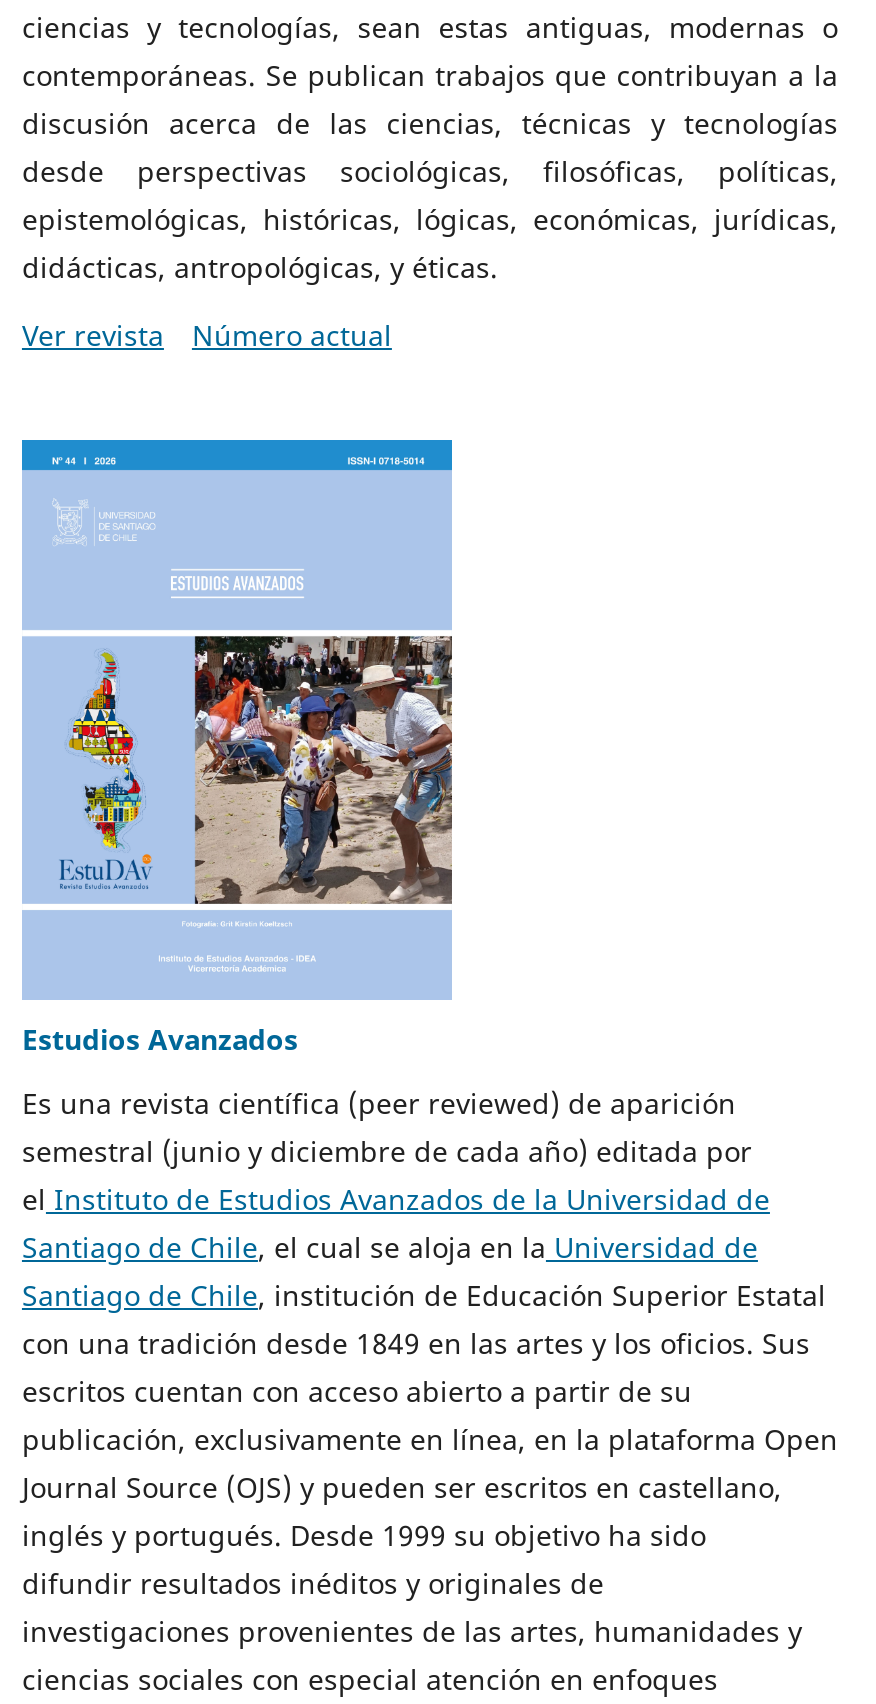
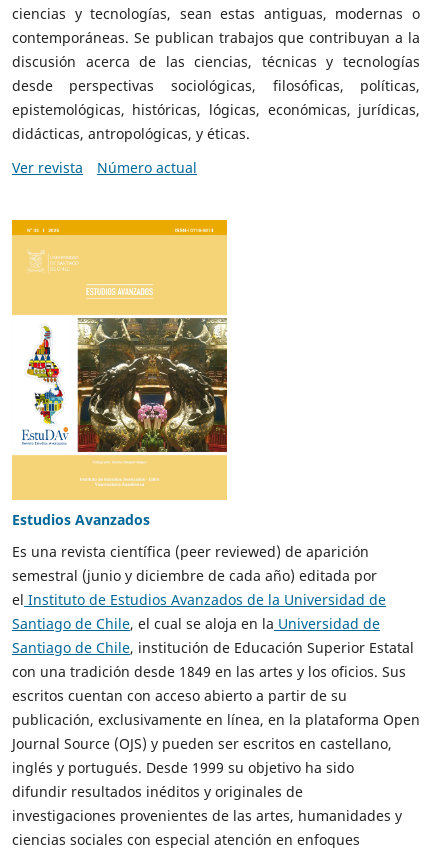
- [image]
+ [image]
